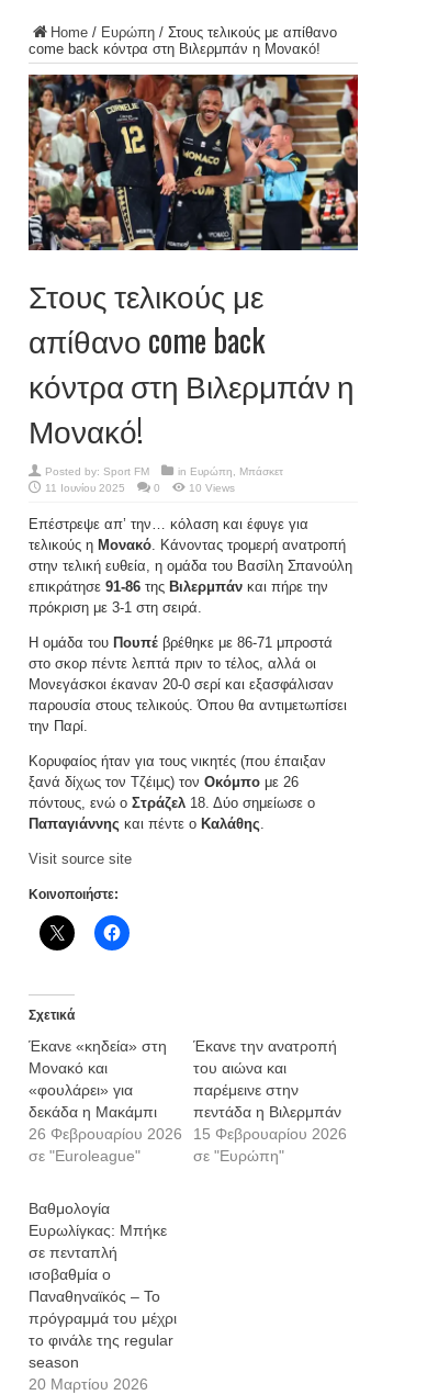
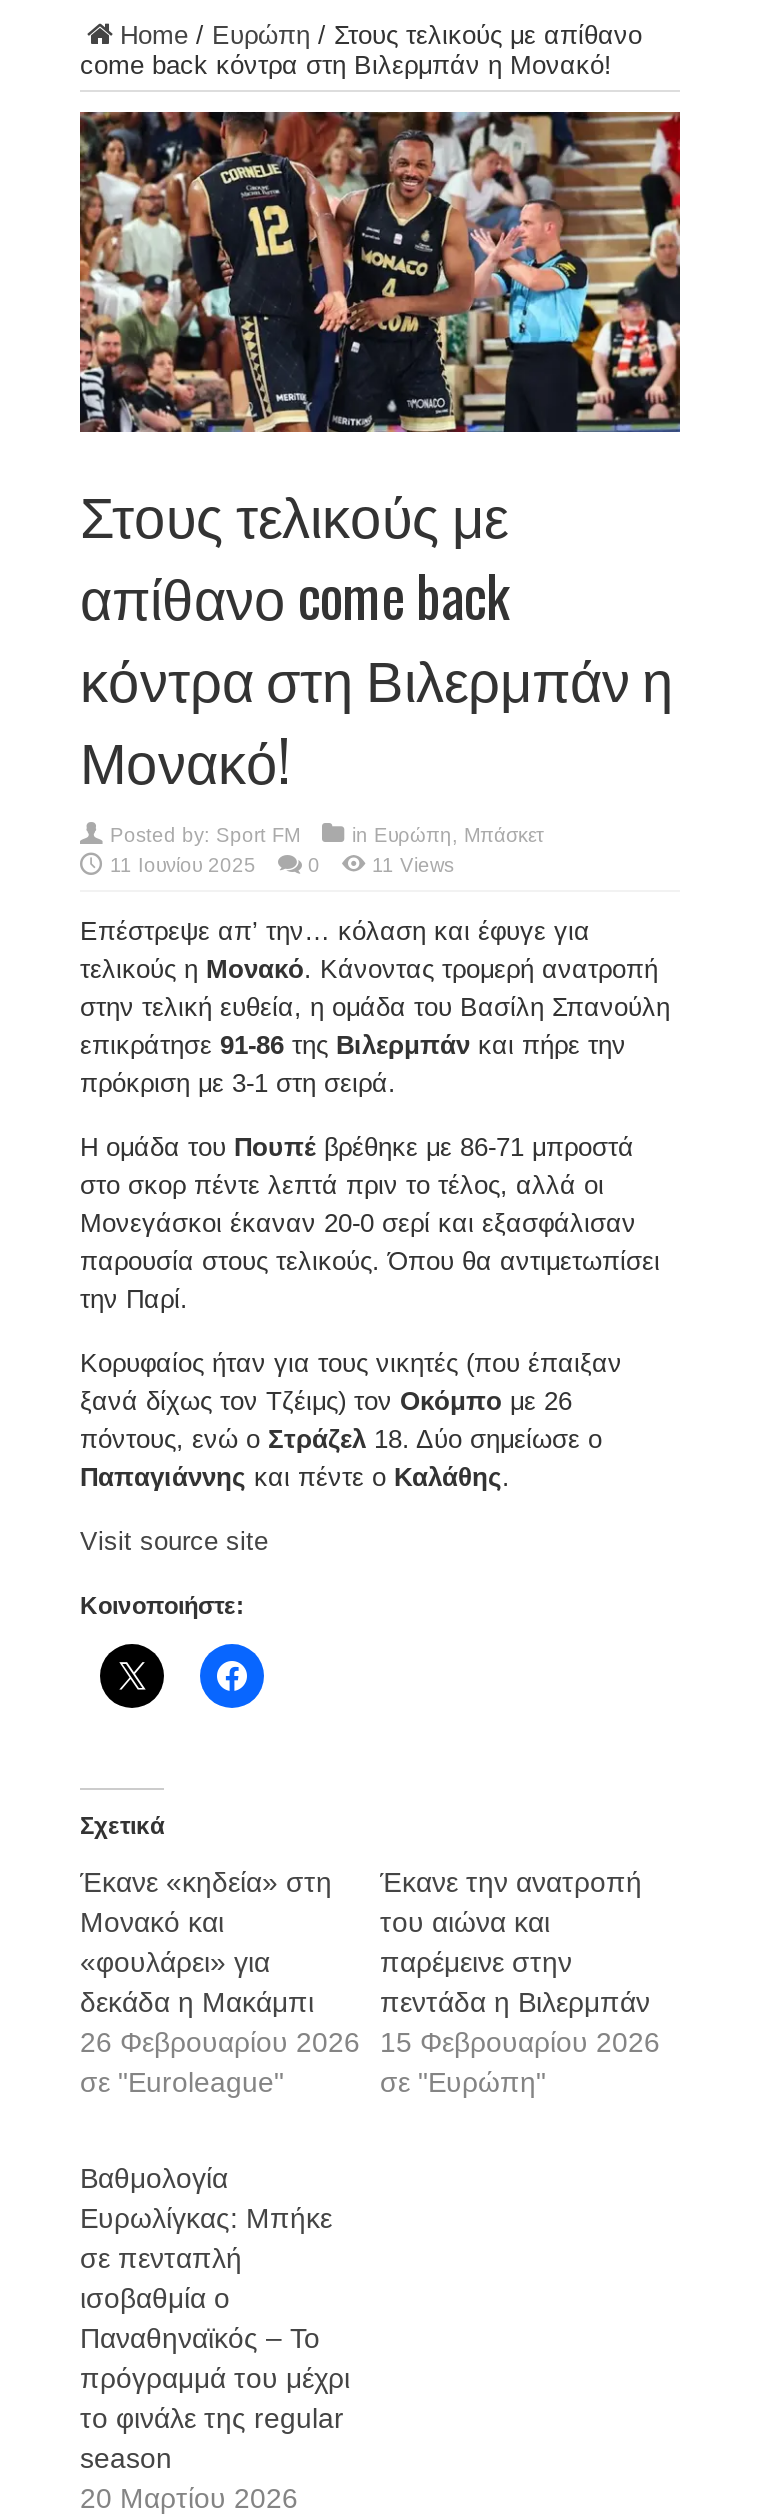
- 10 Views
+ 11 Views
